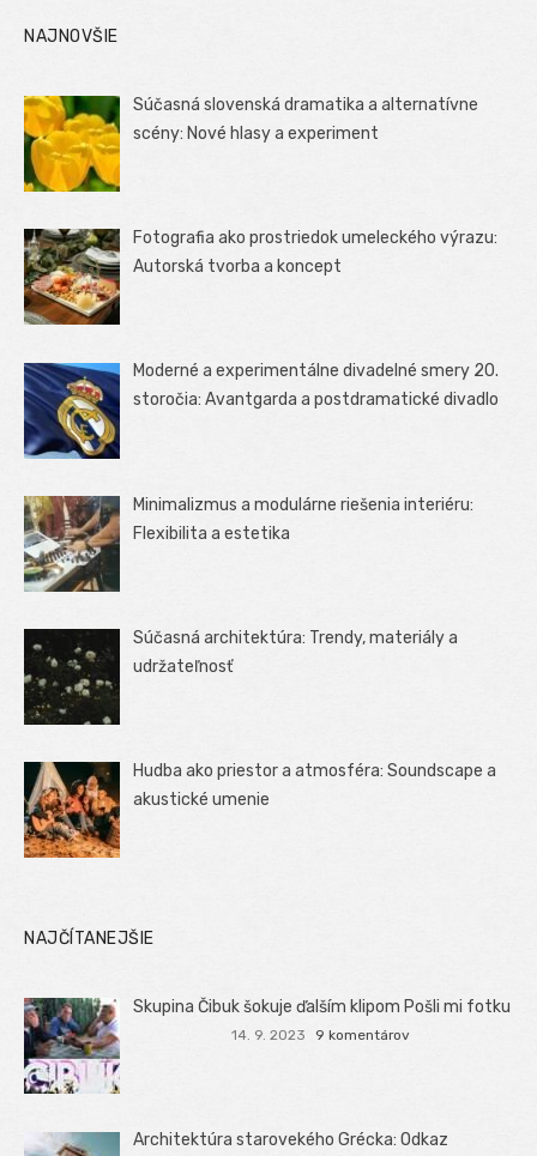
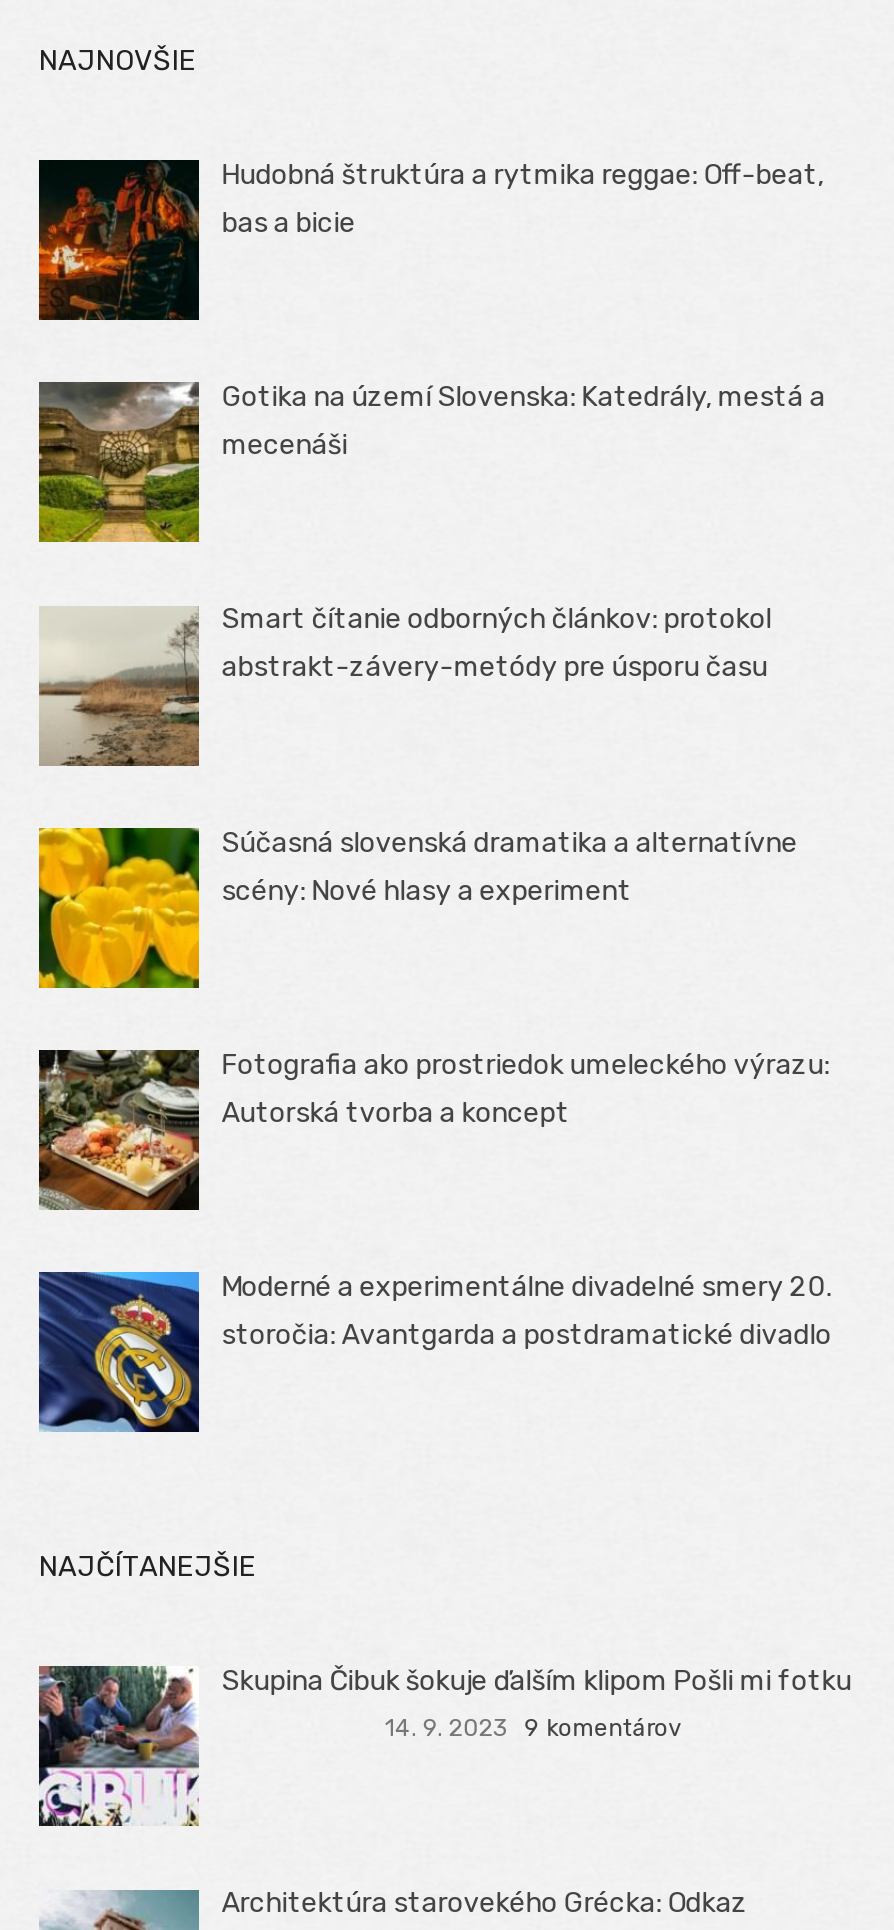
+ [image]
+ Hudobná štruktúra a rytmika reggae: Off-beat,
+ bas a bicie

+ [image]
+ Gotika na území Slovenska: Katedrály, mestá a
+ mecenáši

+ [image]
+ Smart čítanie odborných článkov: protokol
+ abstrakt-závery-metódy pre úsporu času

moved down: [image] | Súčasná slovenská dramatika a alternatívne | scény: Nové hlasy a experiment | Fotografia ako prostriedok umeleckého výrazu: | Autorská tvorba a koncept | Moderné a experimentálne divadelné smery 20. | storočia: Avantgarda a postdramatické divadlo

- [image]
- Minimalizmus a modulárne riešenia interiéru:
- Flexibilita a estetika

- [image]
- Súčasná architektúra: Trendy, materiály a
- udržateľnosť

- [image]
- Hudba ako priestor a atmosféra: Soundscape a
- akustické umenie
